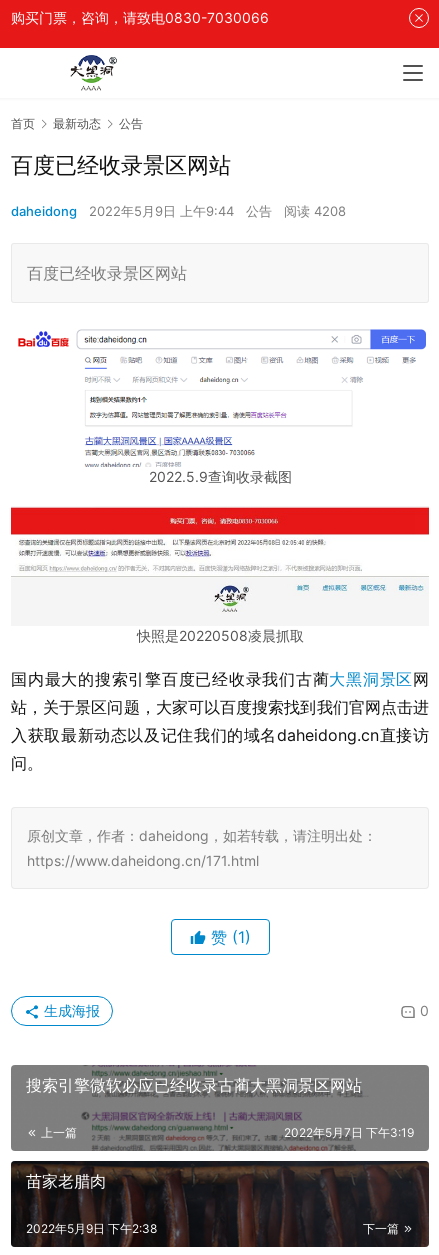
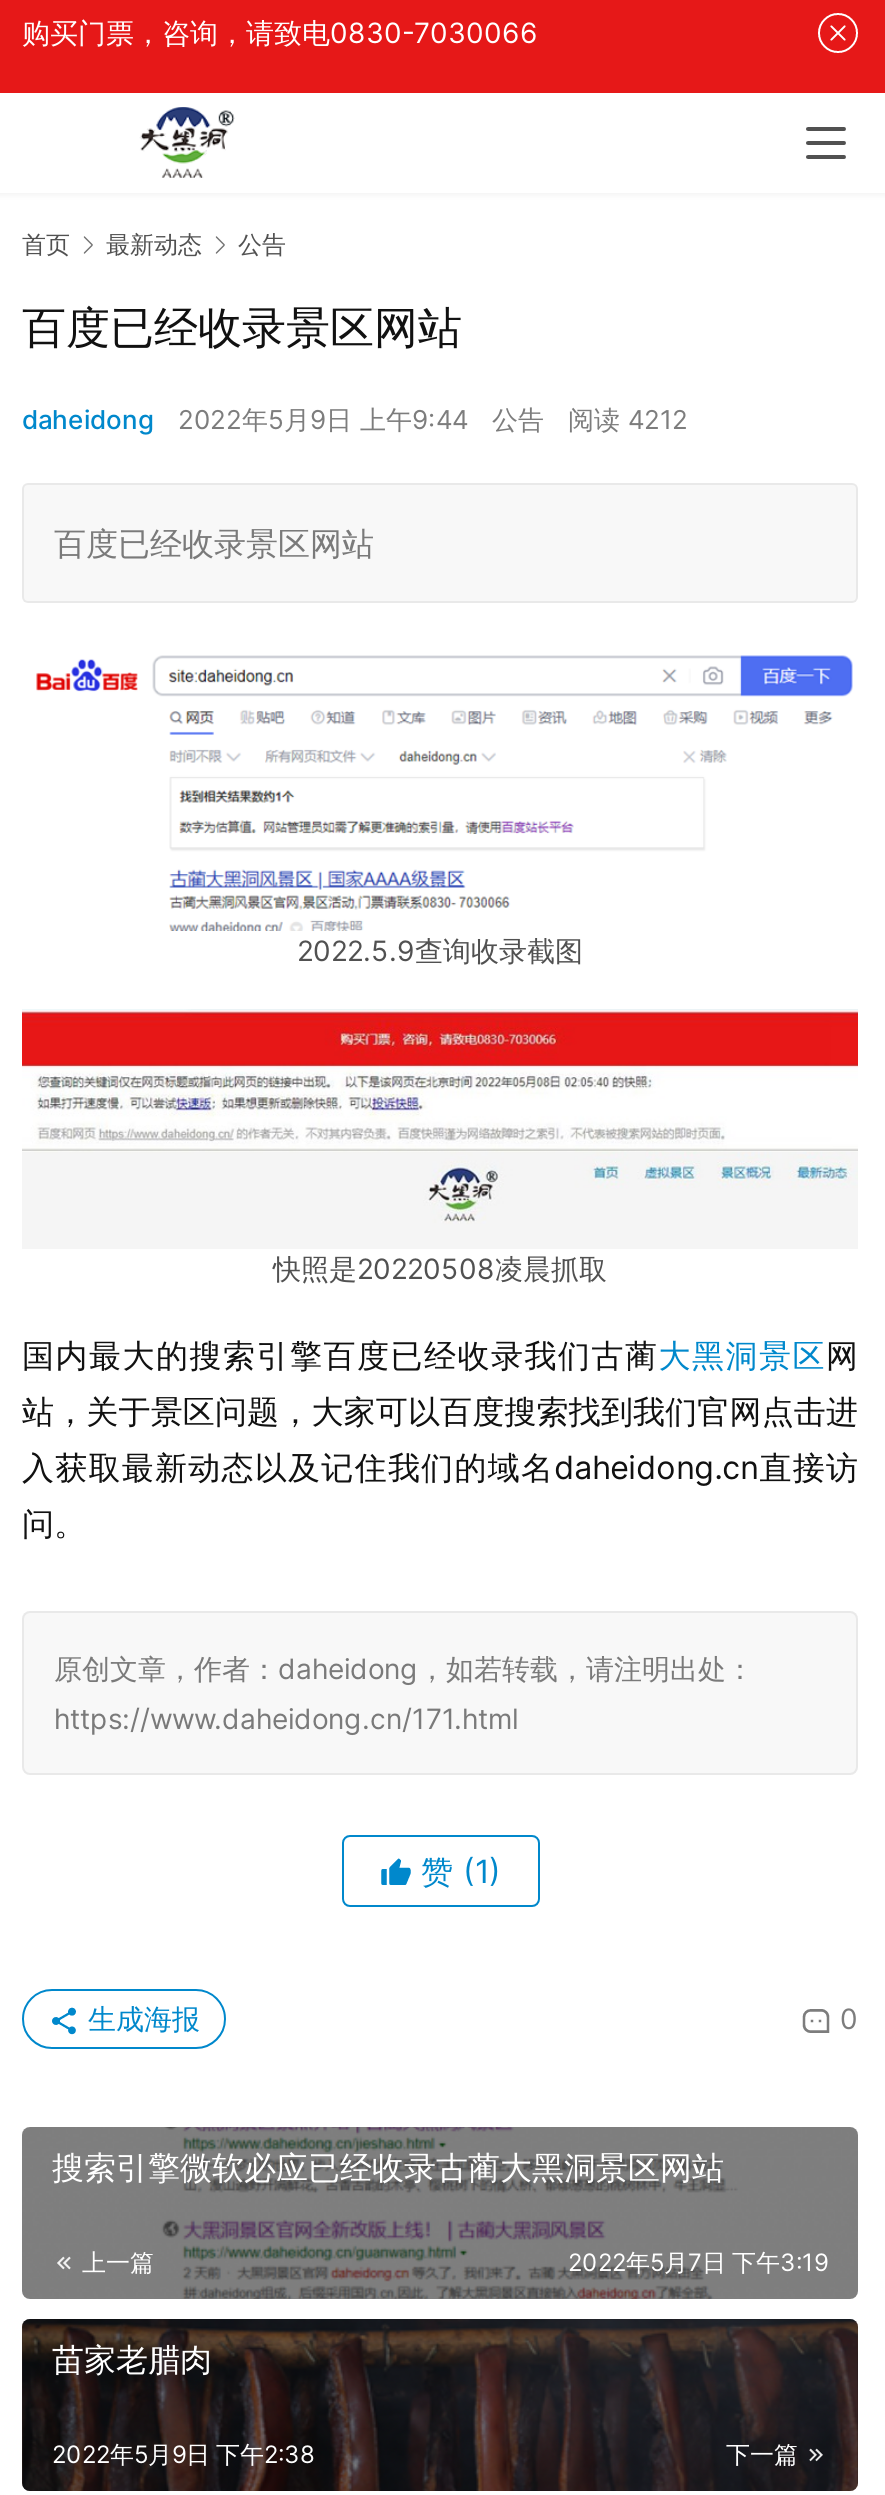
- daheidong 2022年5月9日 上午9:44 公告 阅读 4208
+ daheidong 2022年5月9日 上午9:44 公告 阅读 4212
